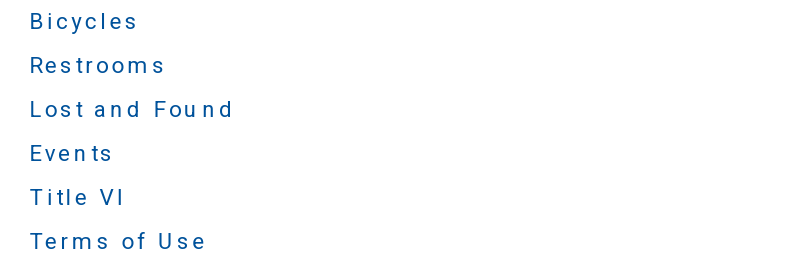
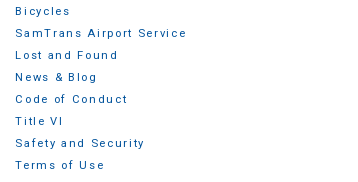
- Restrooms
+ SamTrans Airport Service

- Events
+ News & Blog
+ Code of Conduct

+ Safety and Security
